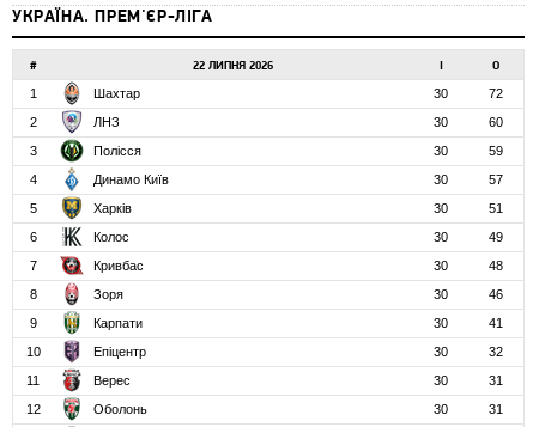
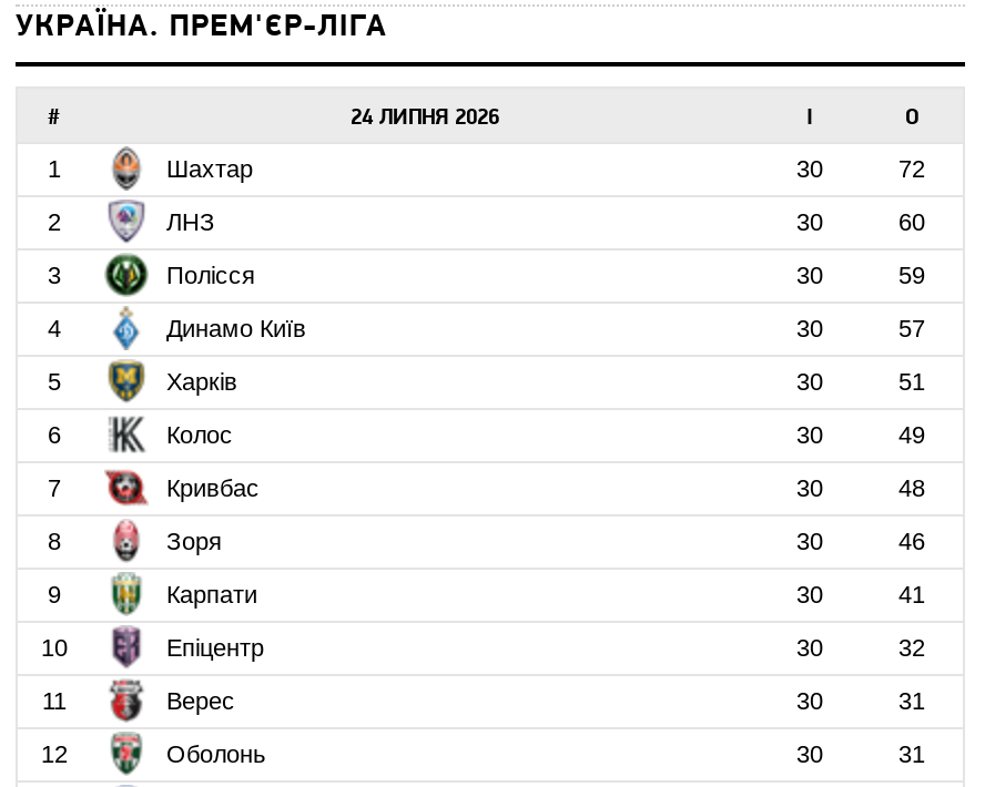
- 22 ЛИПНЯ 2026
+ 24 ЛИПНЯ 2026
